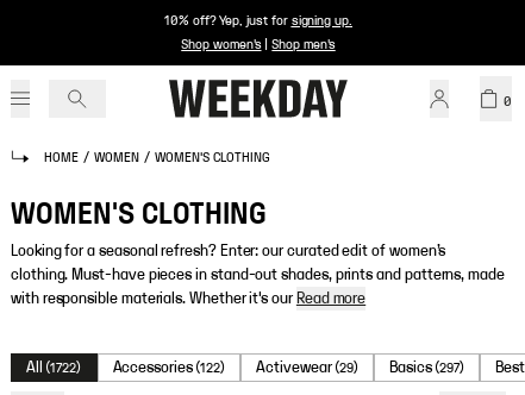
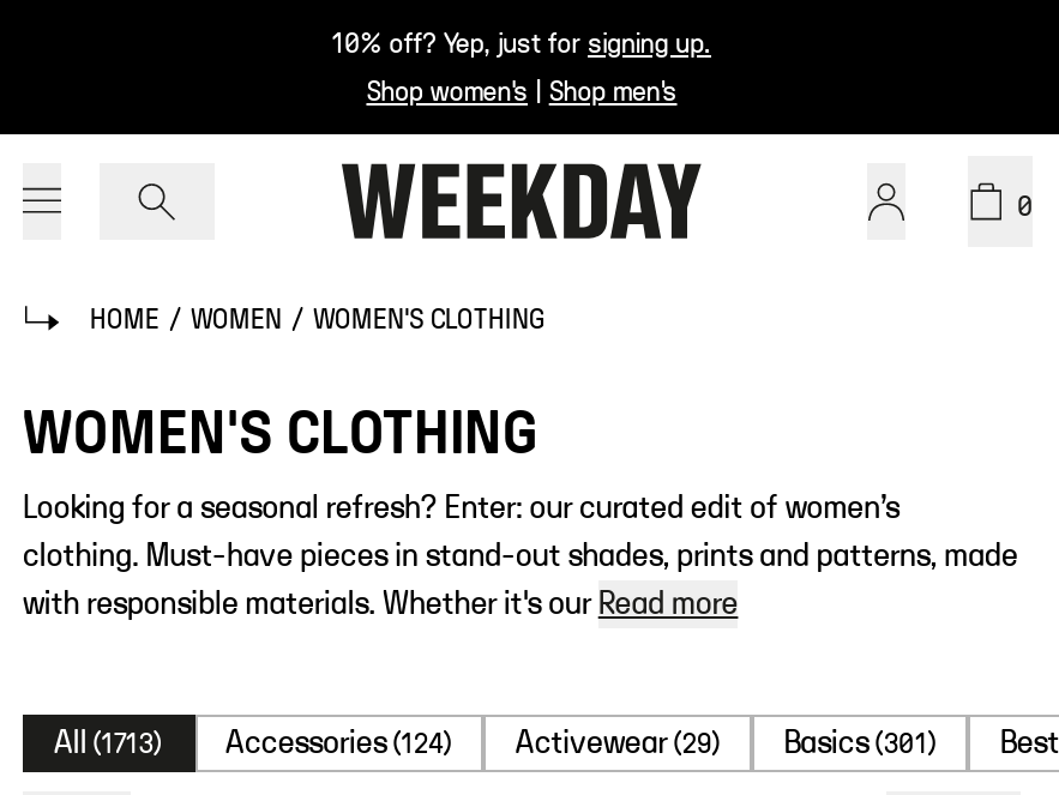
- All (1722)
+ All (1713)

- Accessories (122)
+ Accessories (124)

- Basics (297)
+ Basics (301)
